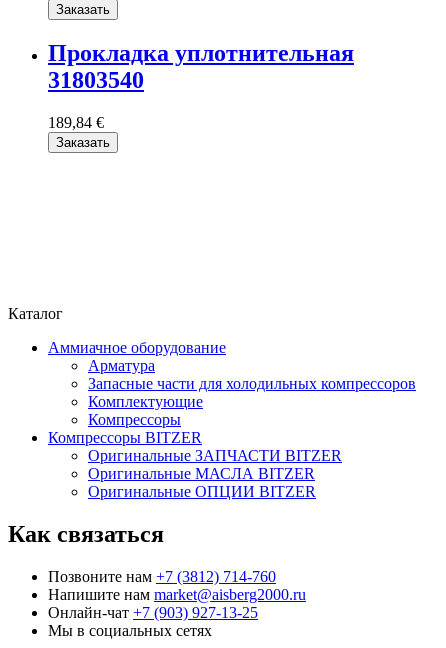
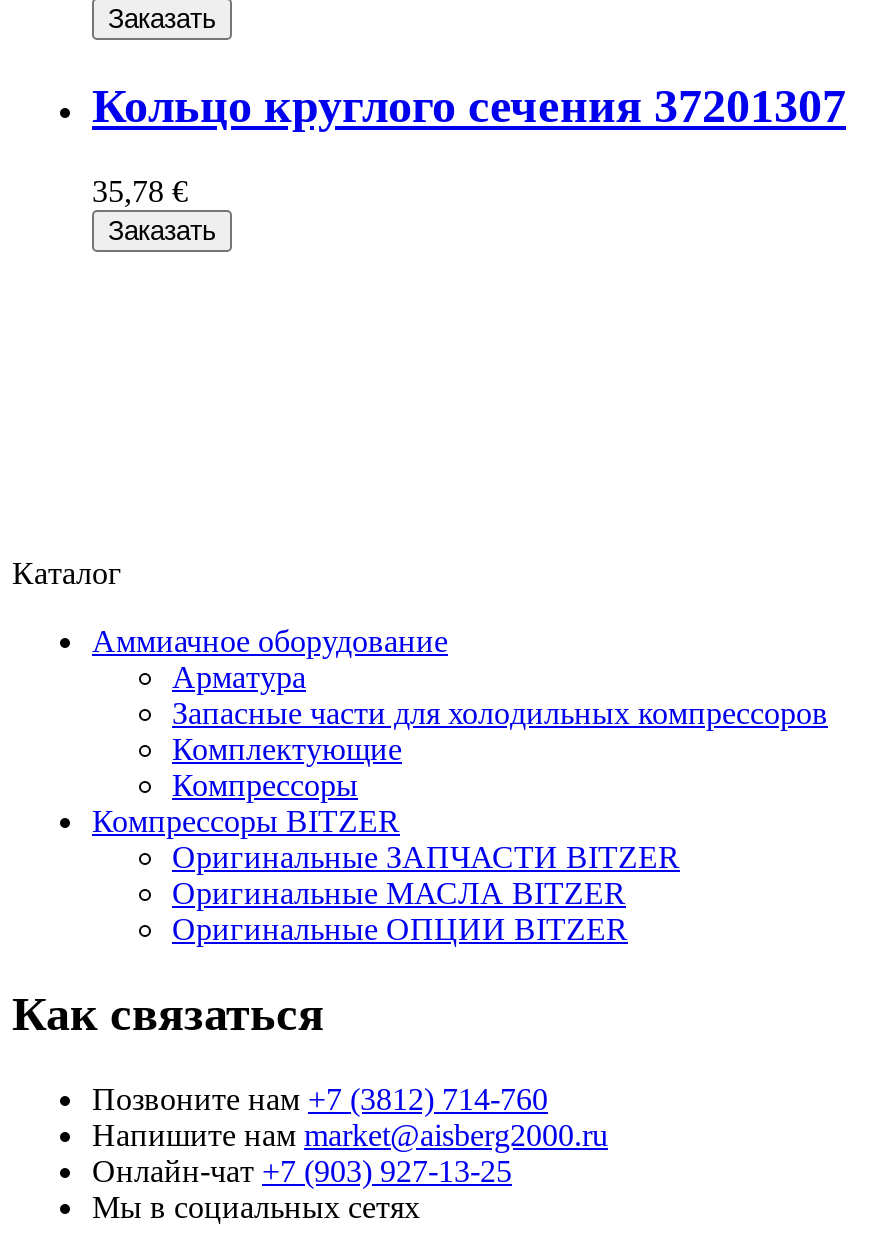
- Прокладка уплотнительная
- 31803540
+ Кольцо круглого сечения 37201307

- 189,84 €
+ 35,78 €
